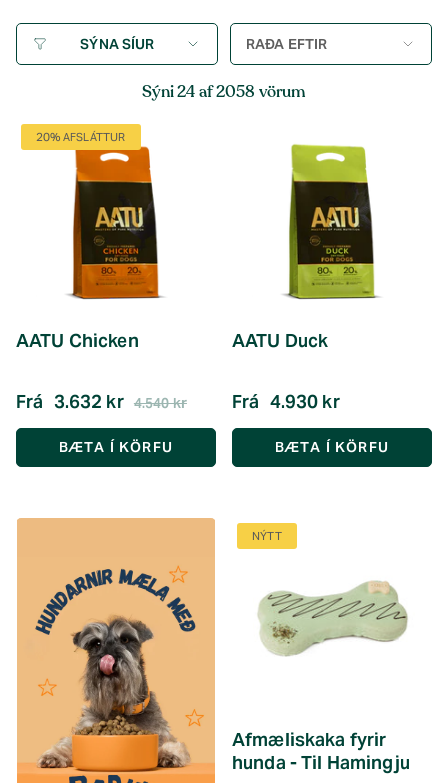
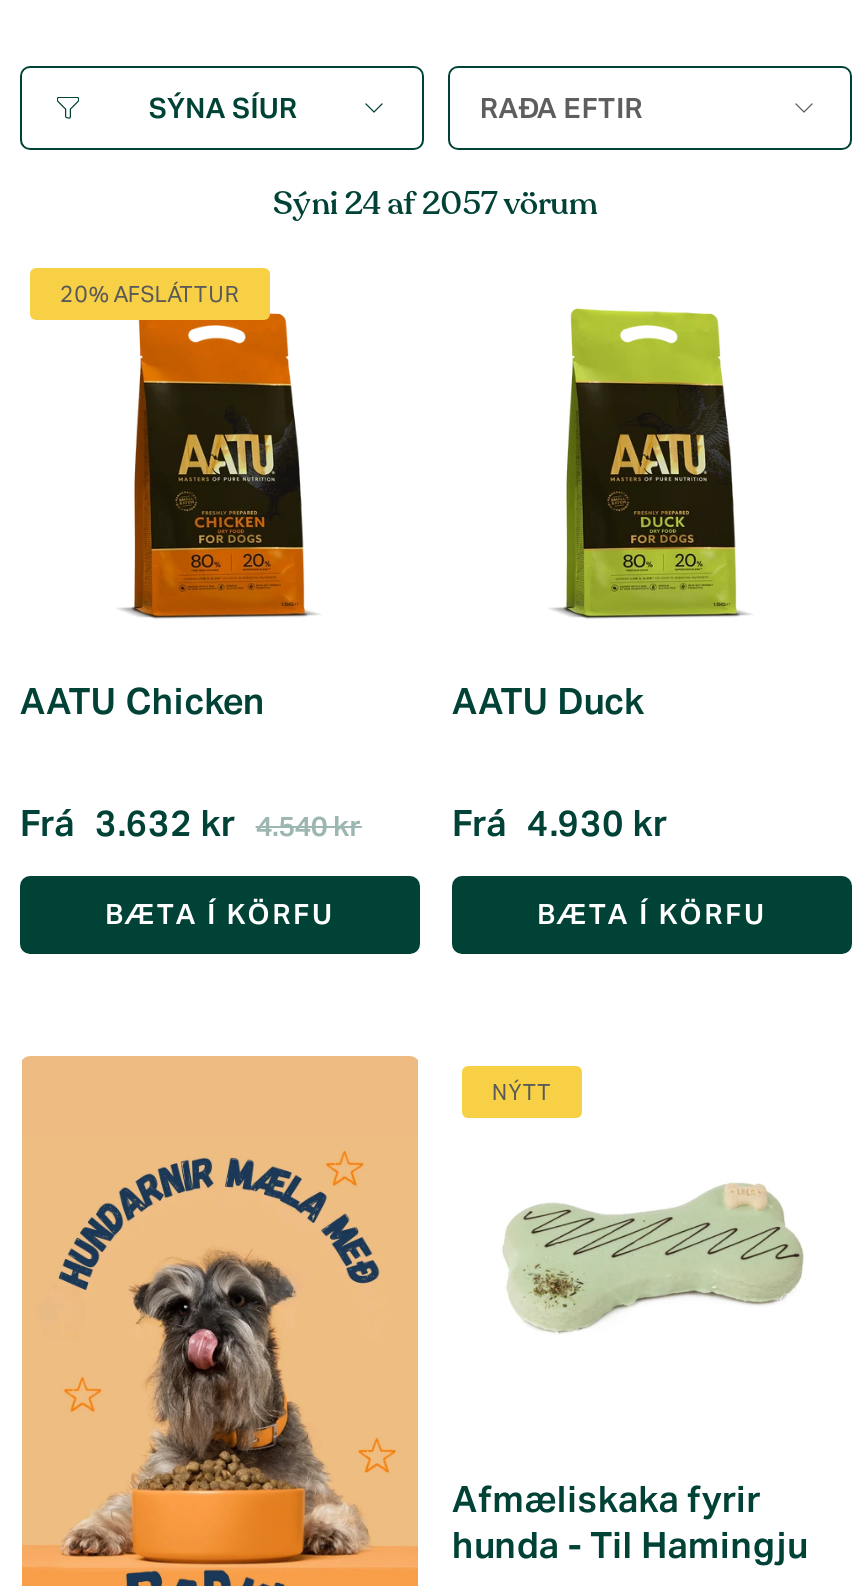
- Sýni 24 af 2058 vörum
+ Sýni 24 af 2057 vörum
